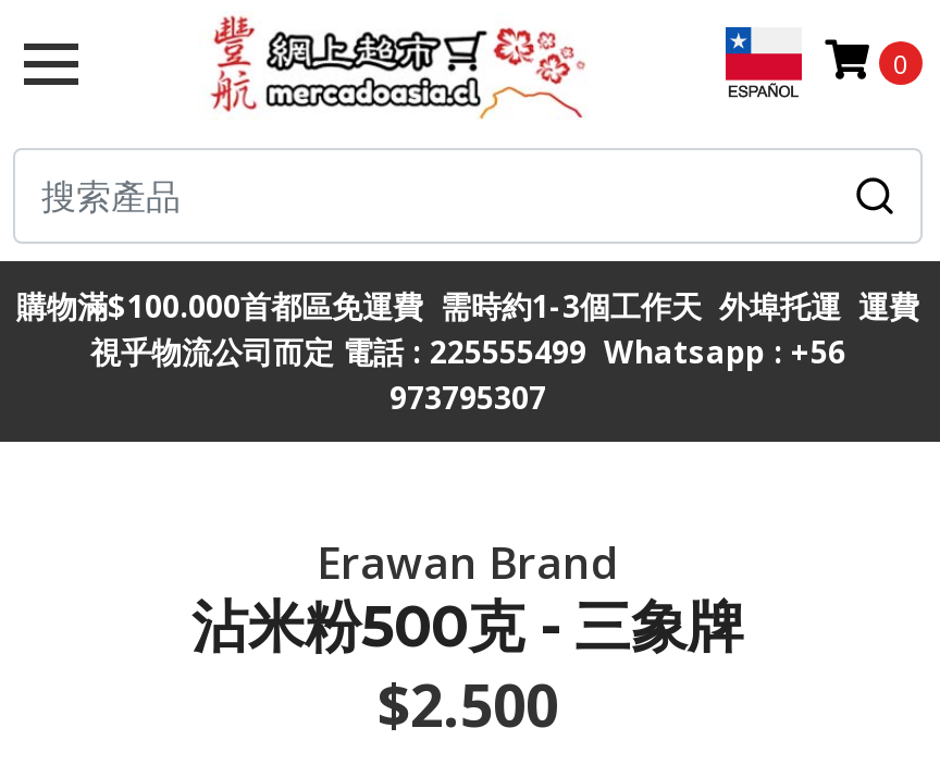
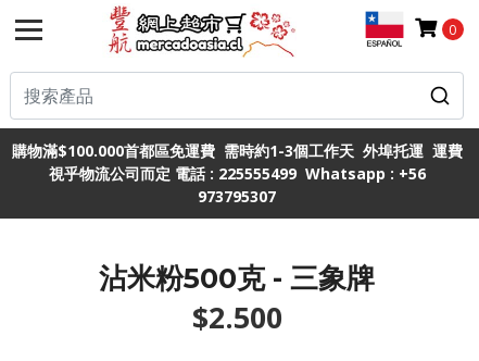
- Erawan Brand
